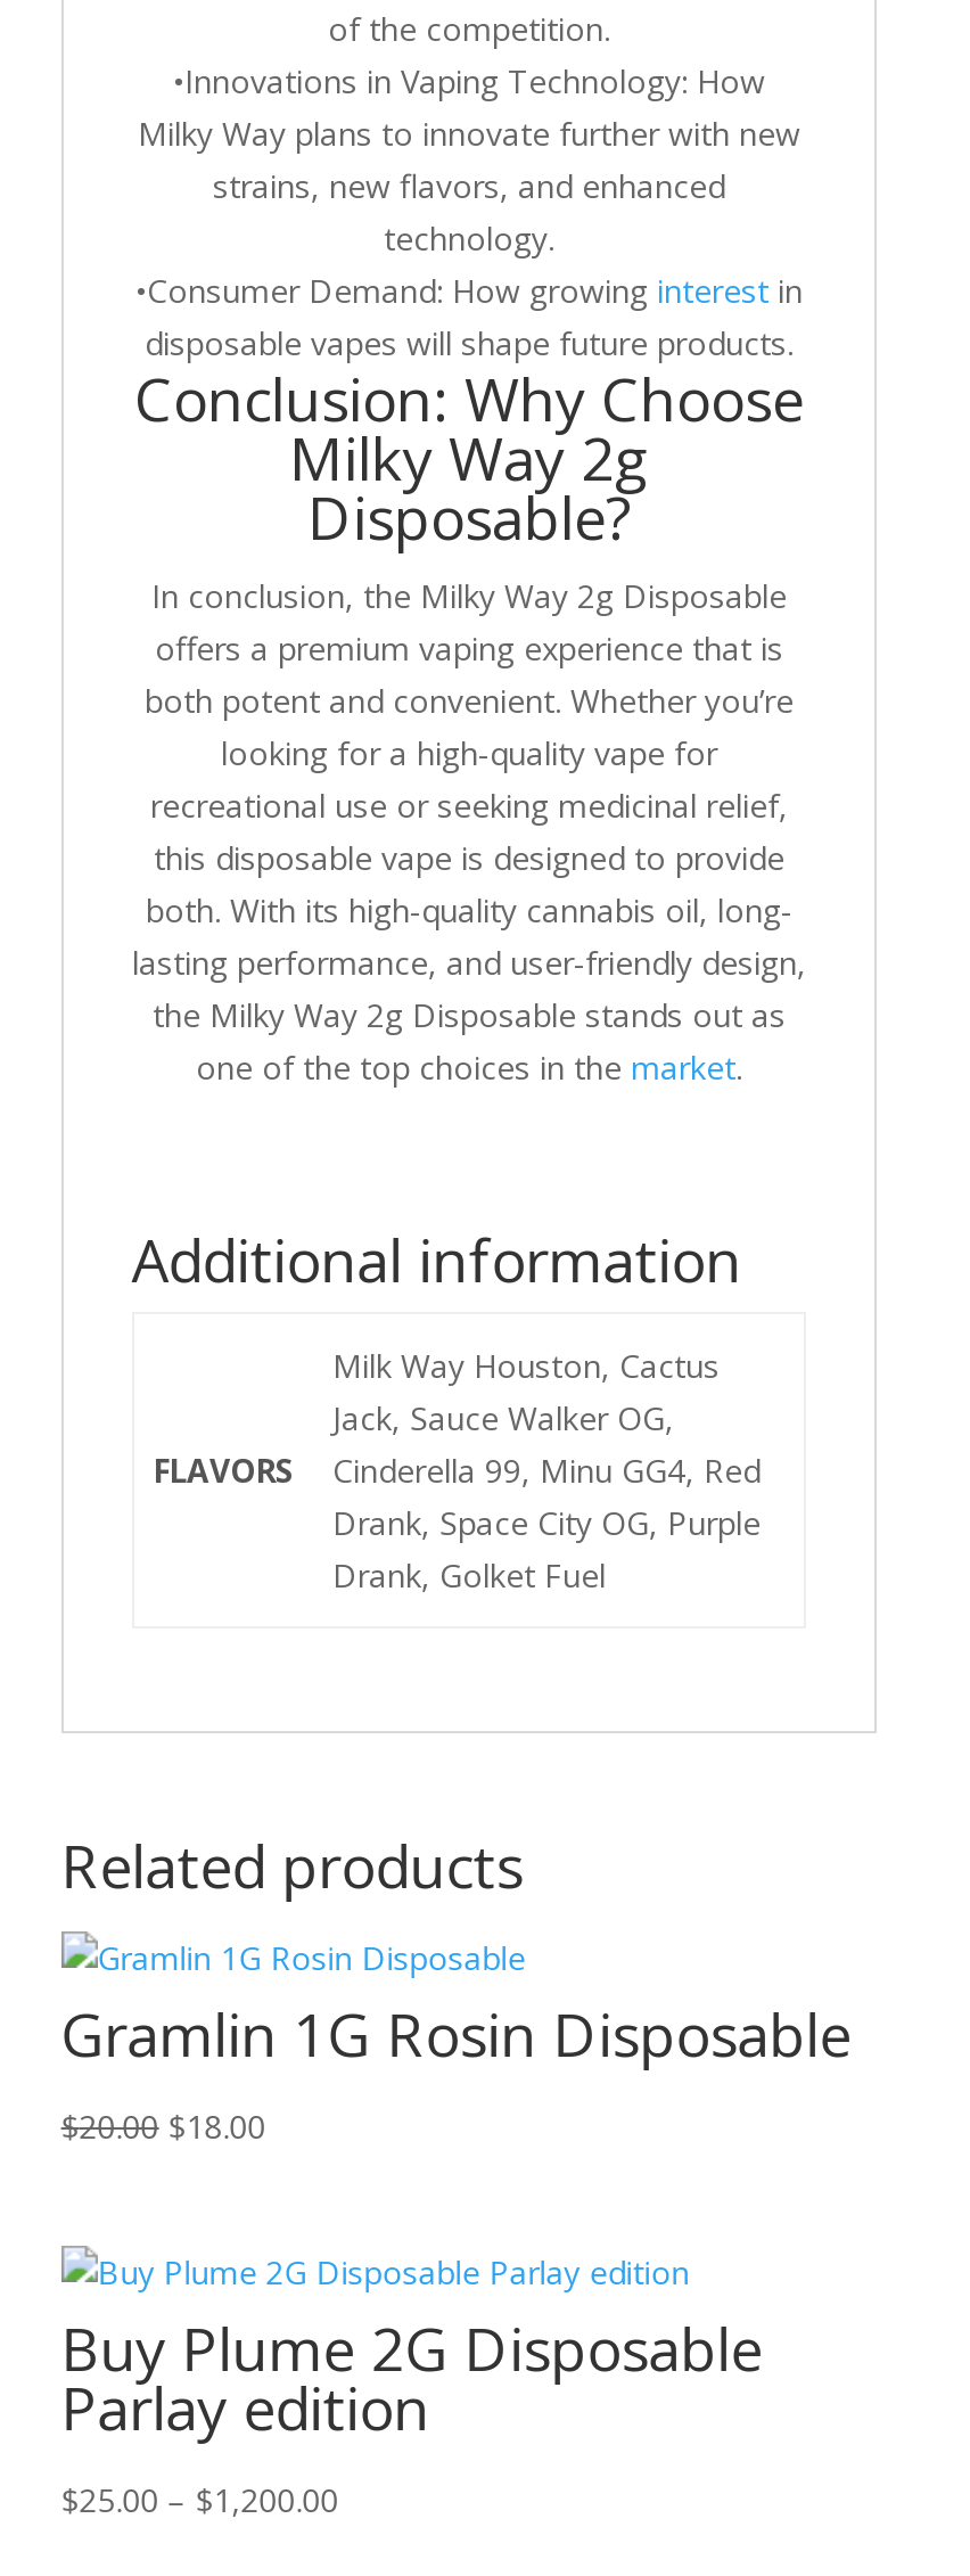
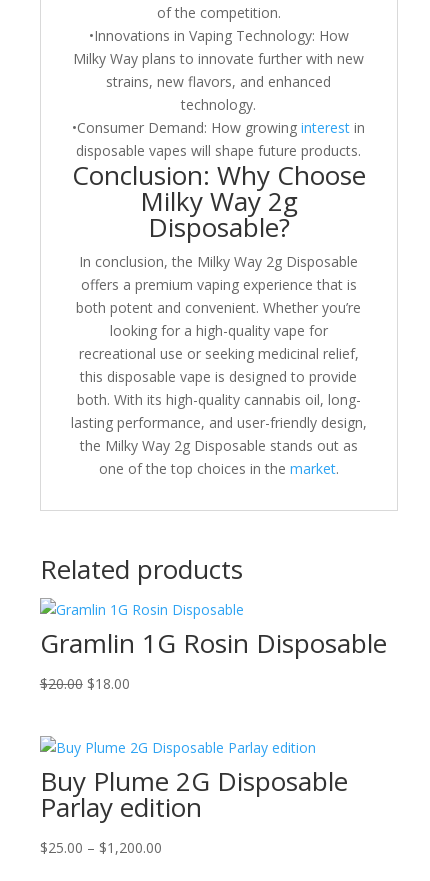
- Additional information
- FLAVORS

- Milk Way Houston, Cactus
- Jack, Sauce Walker OG,
- Cinderella 99, Minu GG4, Red
- Drank, Space City OG, Purple
- Drank, Golket Fuel
